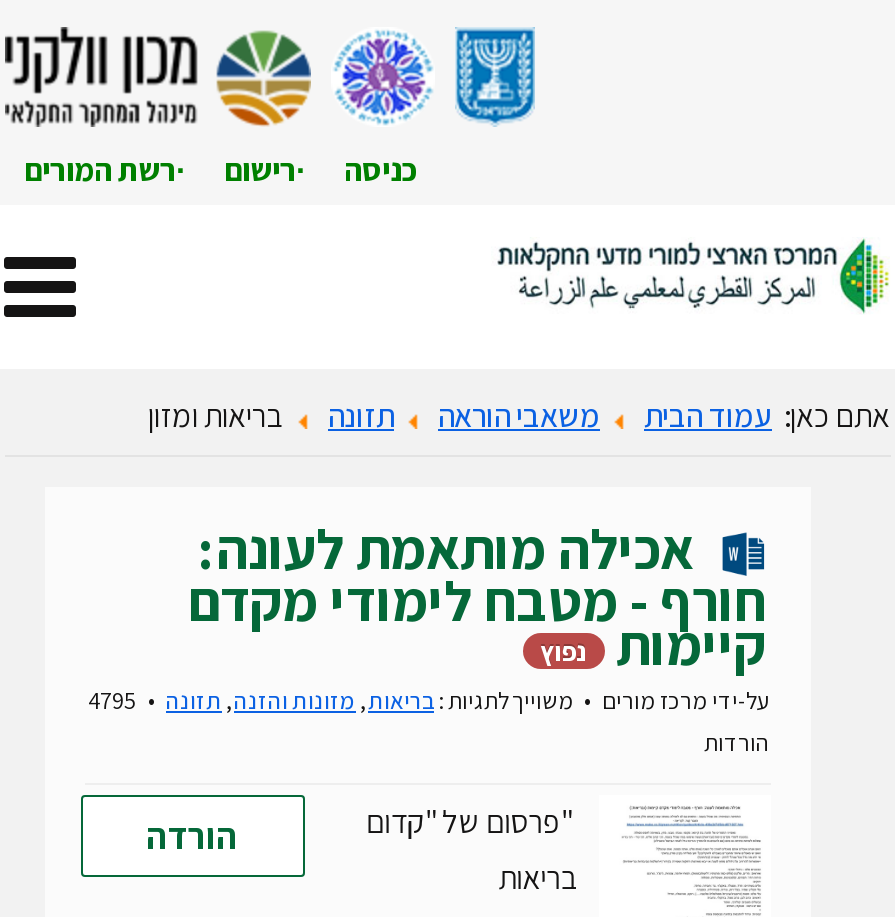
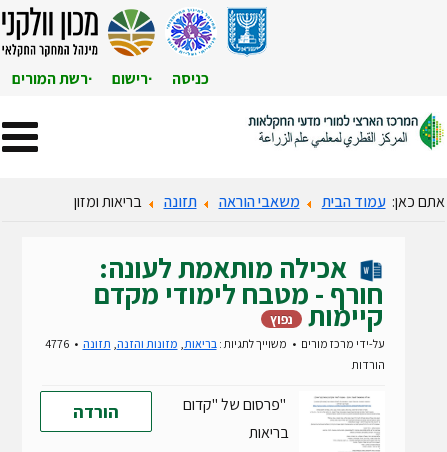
- על-ידי מרכז מורים משוייך לתגיות : בריאות, מזונות והזנה, תזונה 4795
+ על-ידי מרכז מורים משוייך לתגיות : בריאות, מזונות והזנה, תזונה 4776
